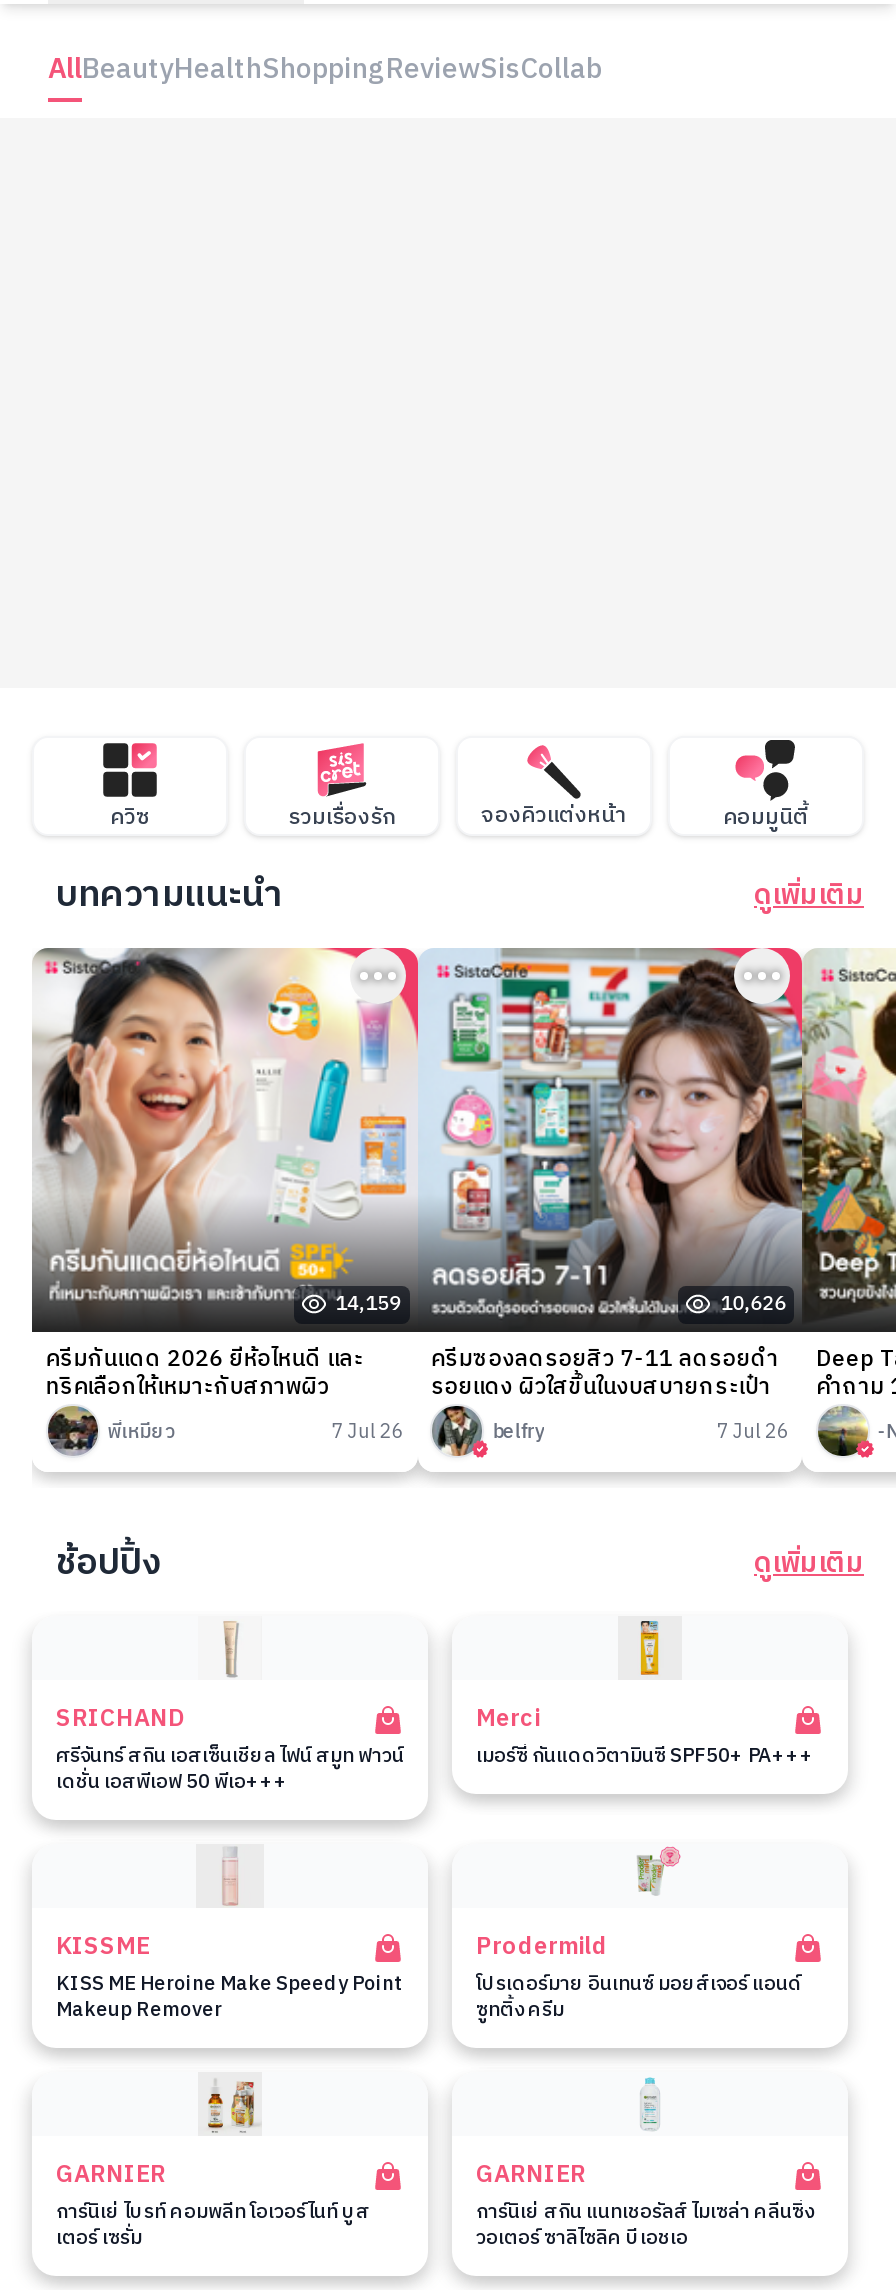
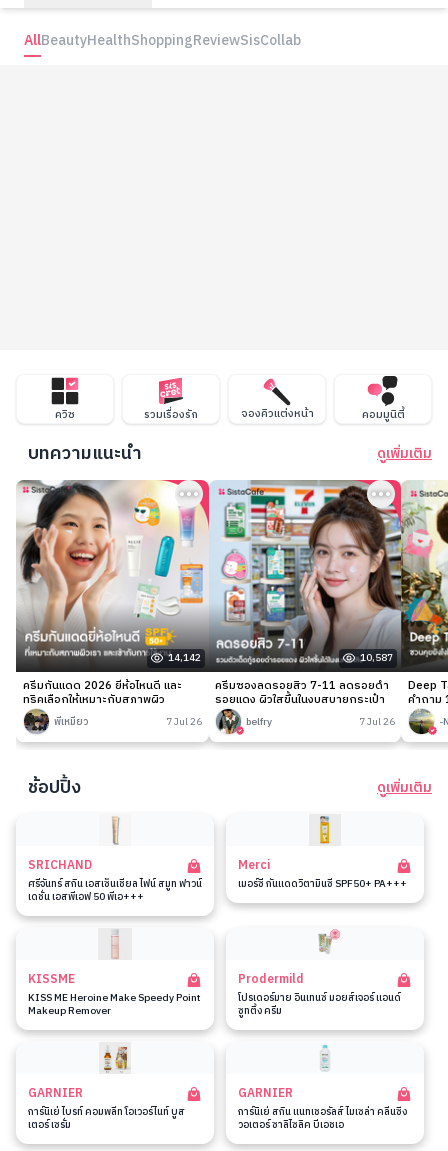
- 14,159
+ 14,142

- 10,626
+ 10,587
